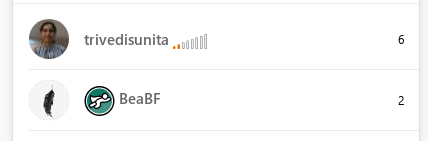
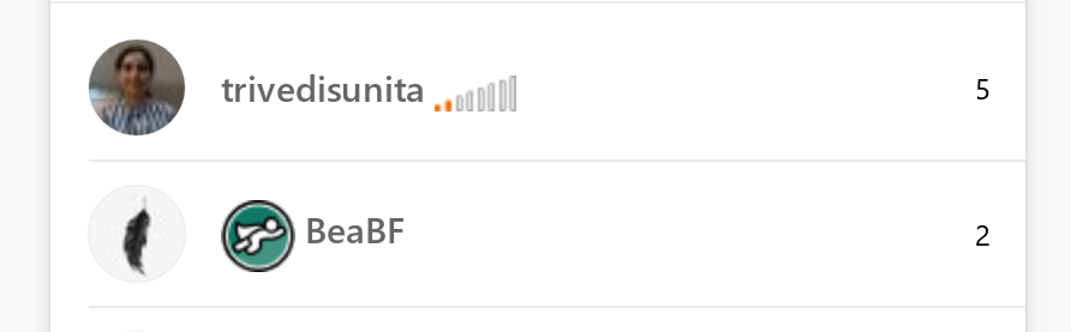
- 6
+ 5
